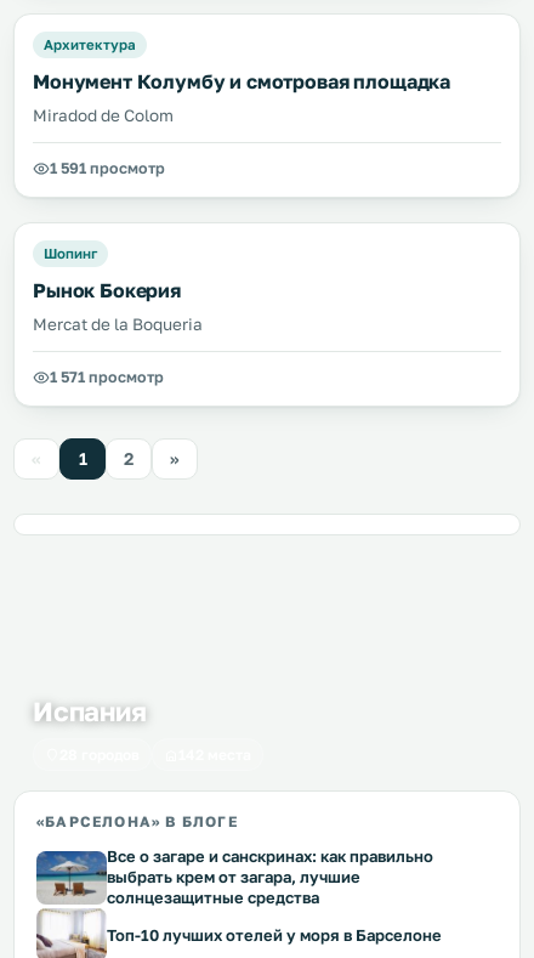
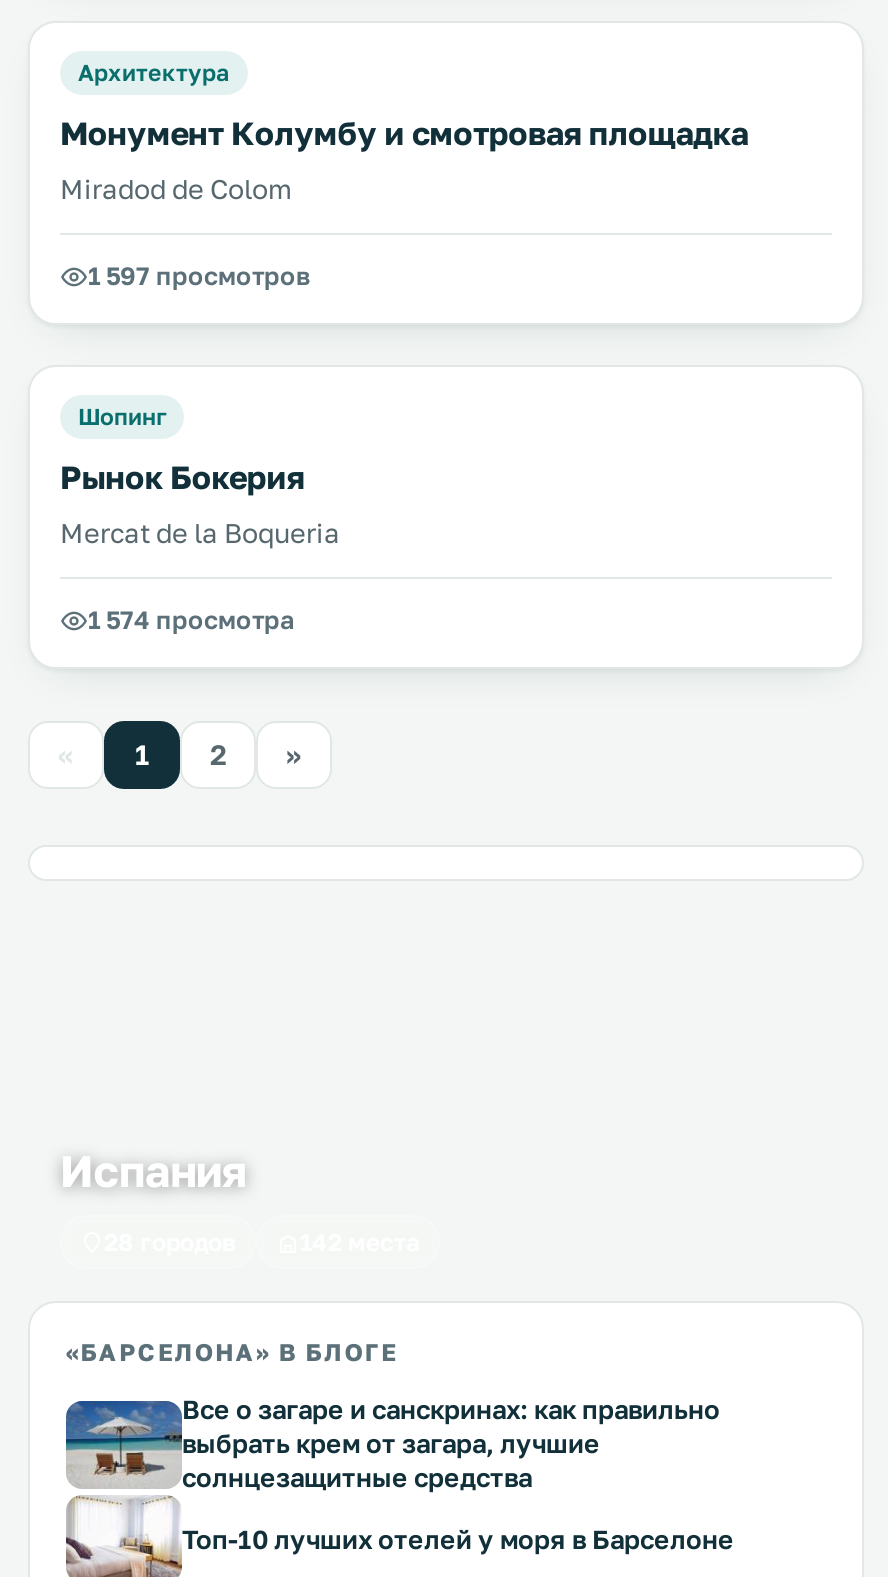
- 1 591 просмотр
+ 1 597 просмотров

- 1 571 просмотр
+ 1 574 просмотра
